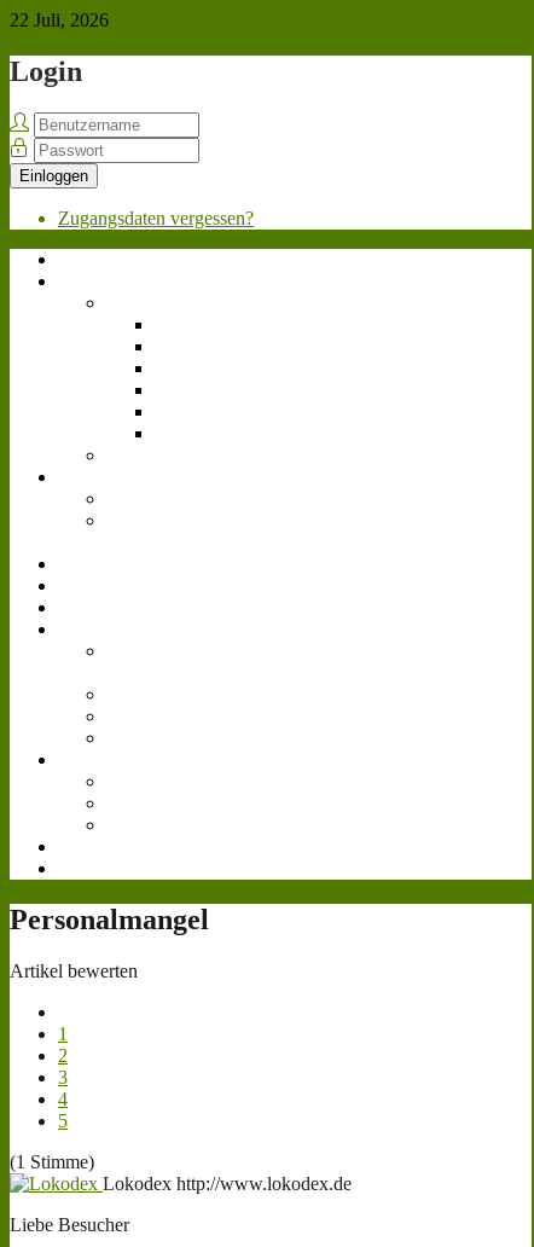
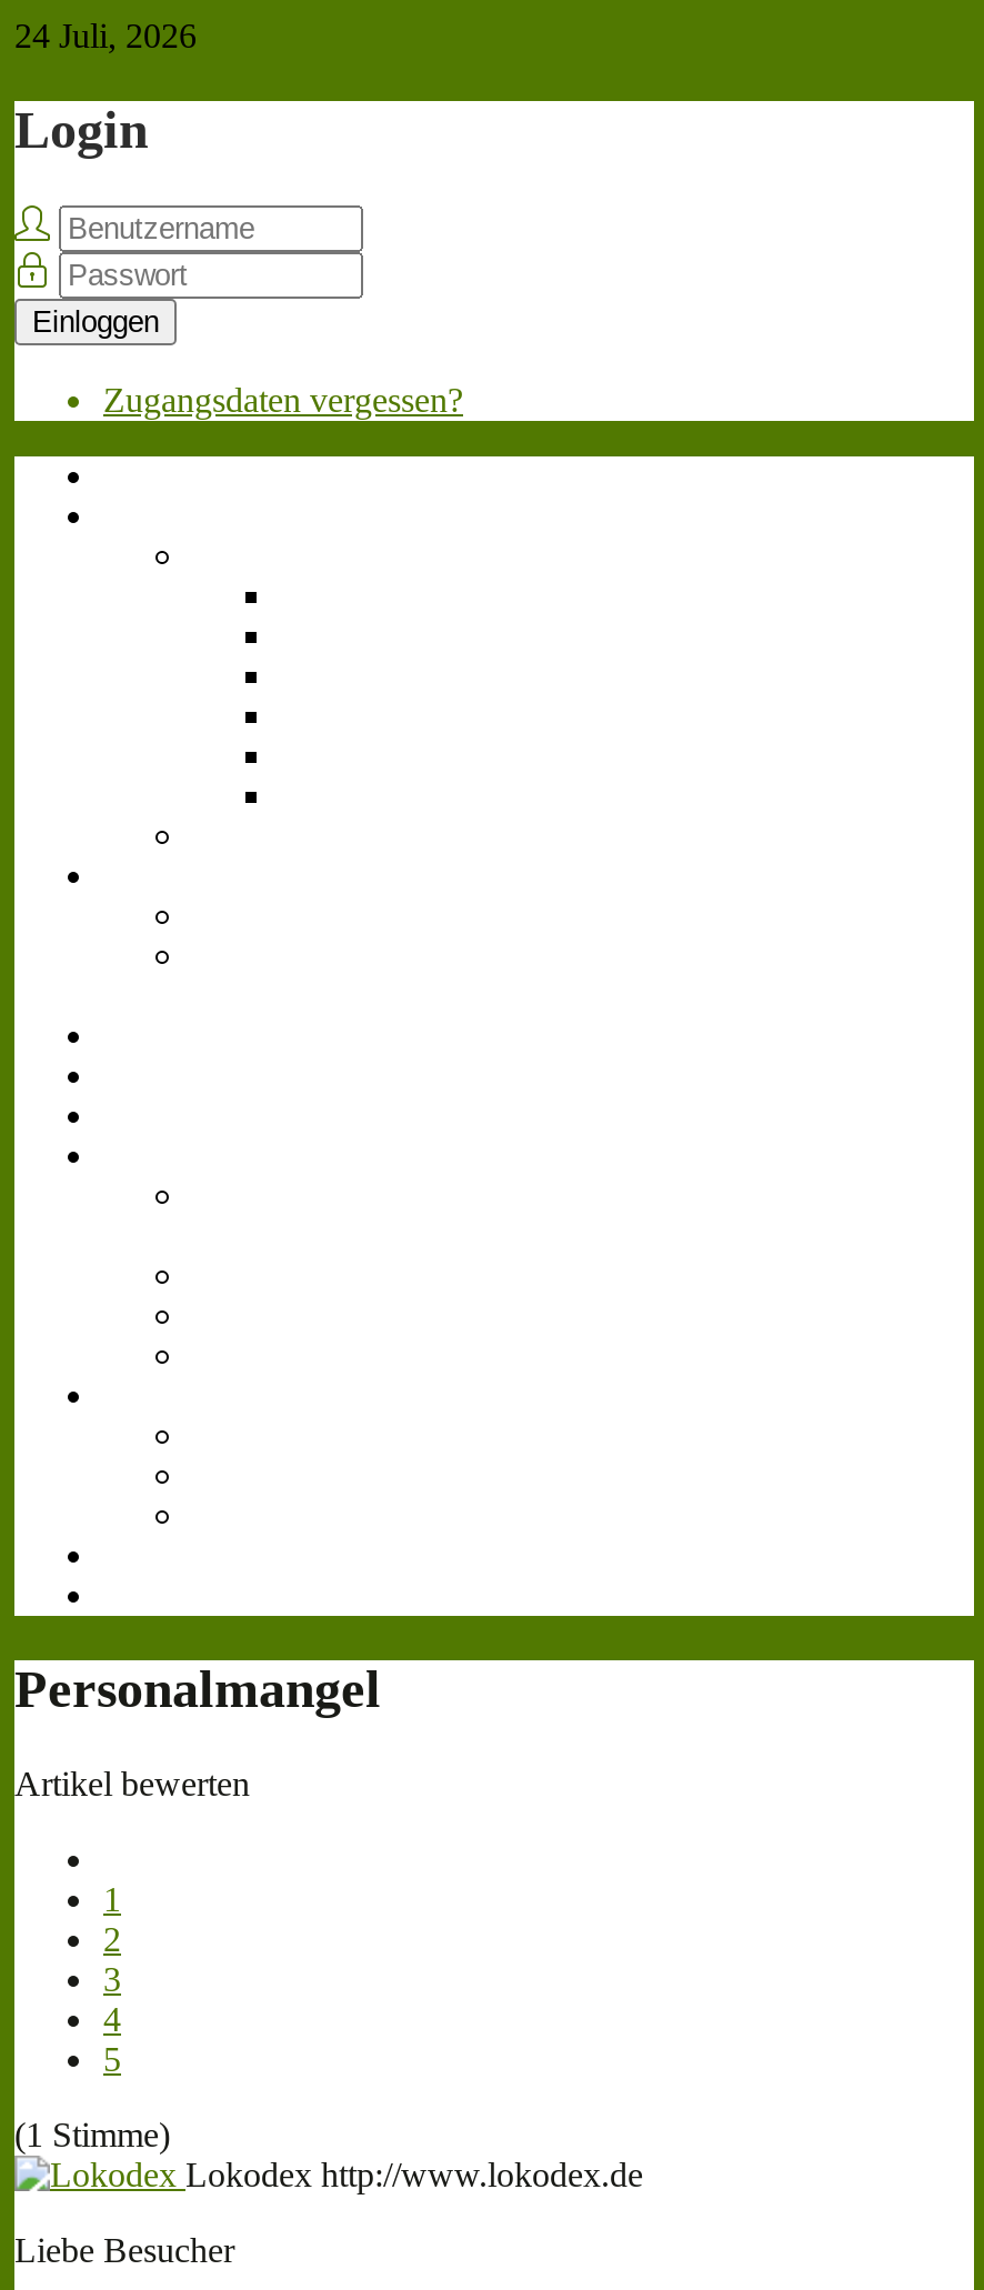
- 22 Juli, 2026
+ 24 Juli, 2026
